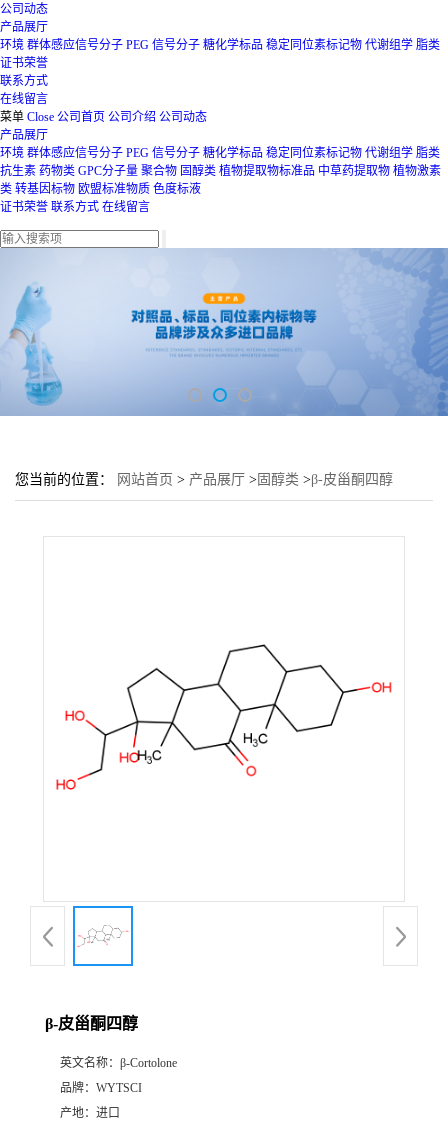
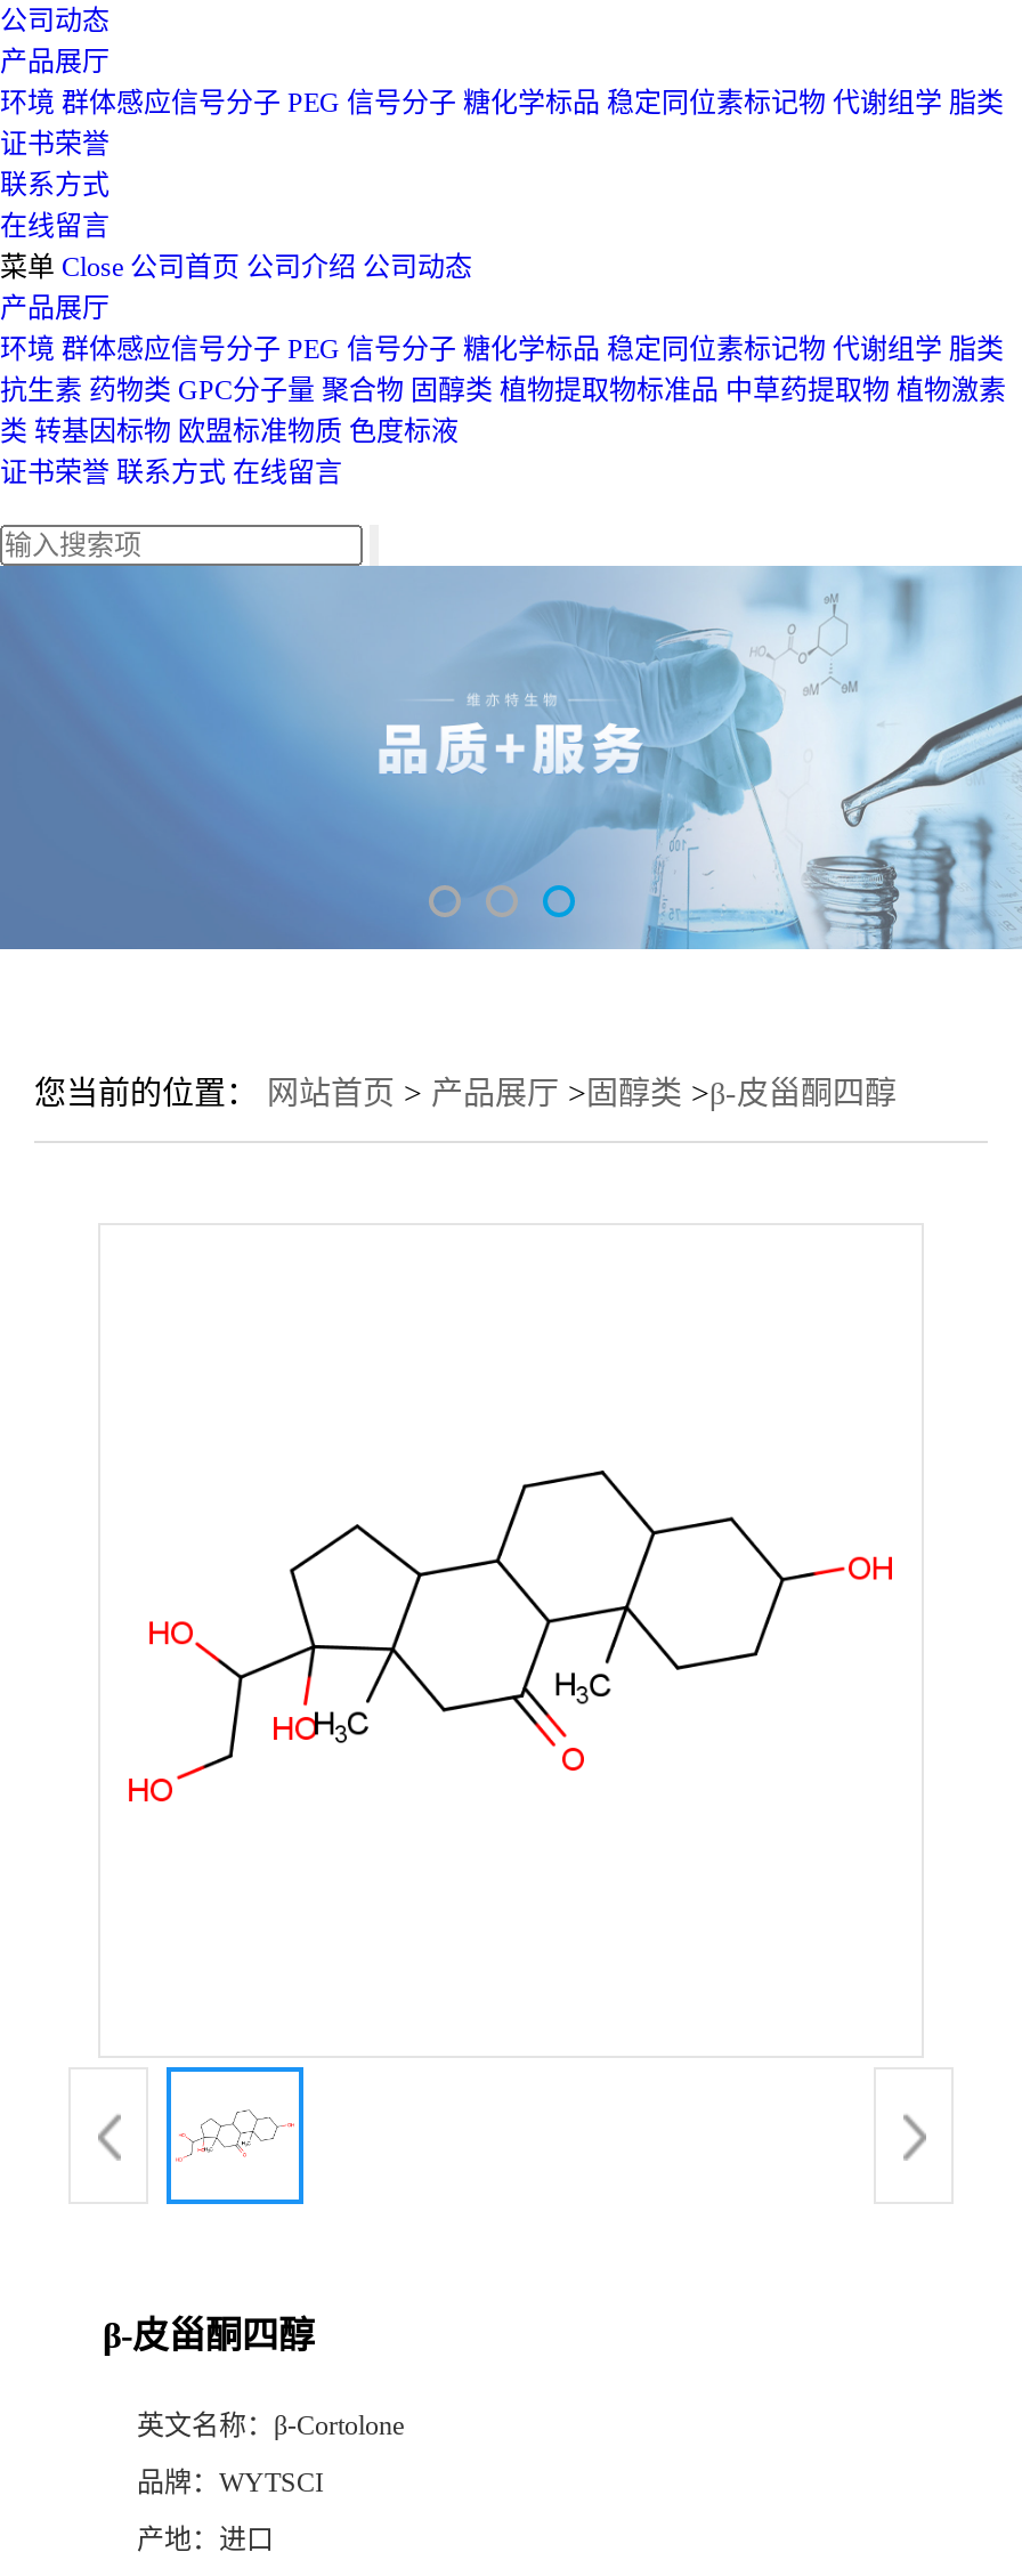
- [image]
+ [image]
